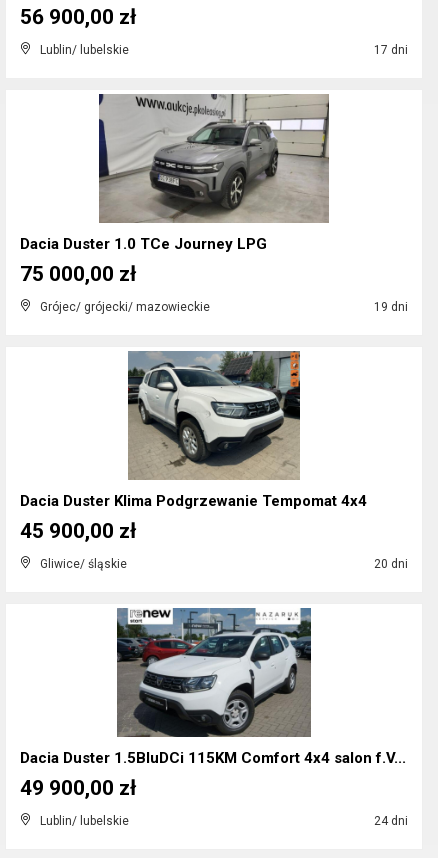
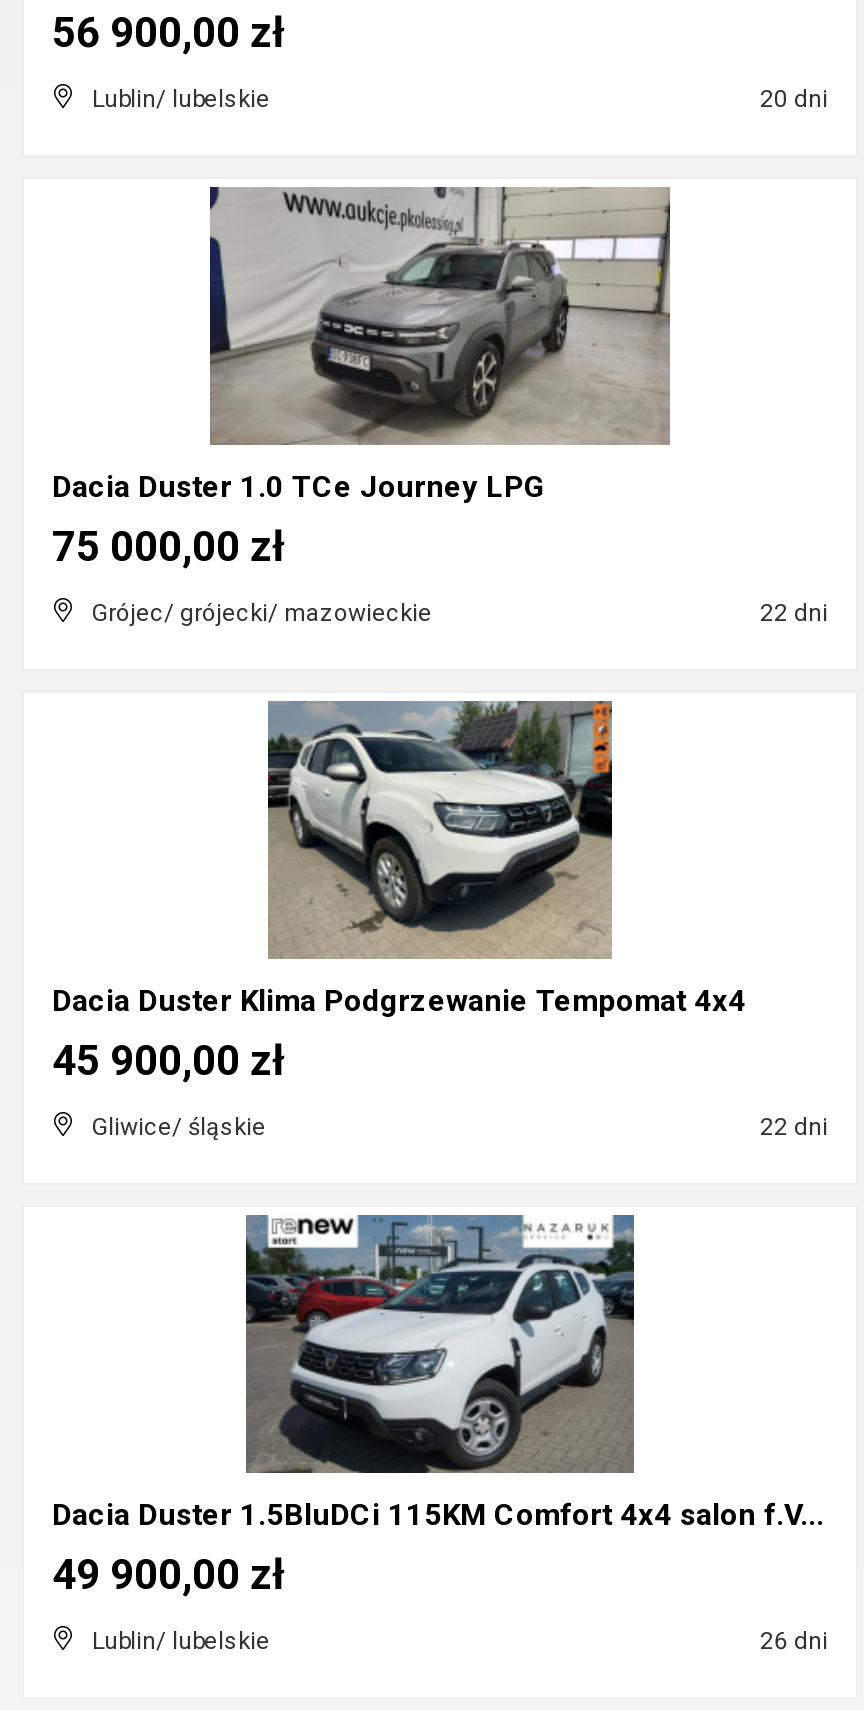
- 17 dni
+ 20 dni

- 19 dni
+ 22 dni

- 20 dni
+ 22 dni

- 24 dni
+ 26 dni
